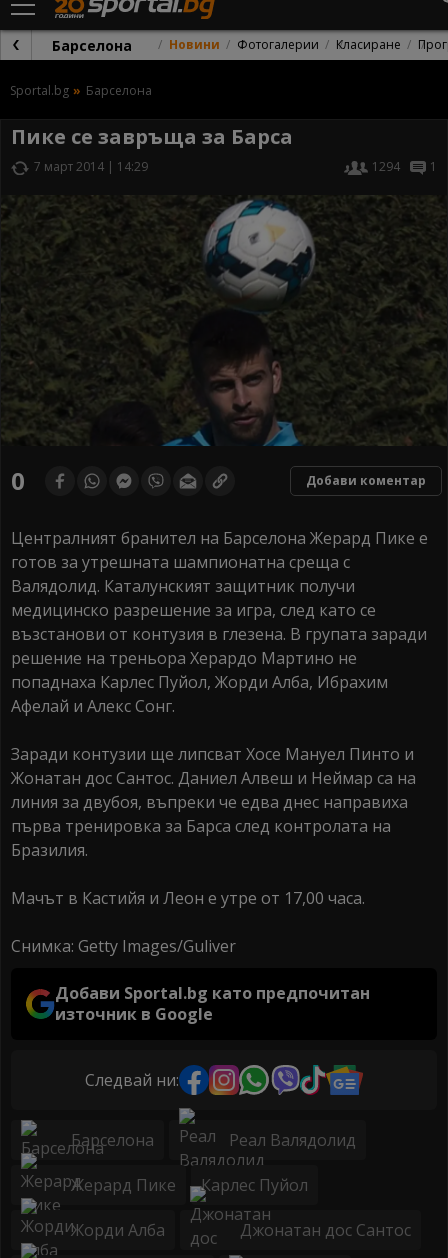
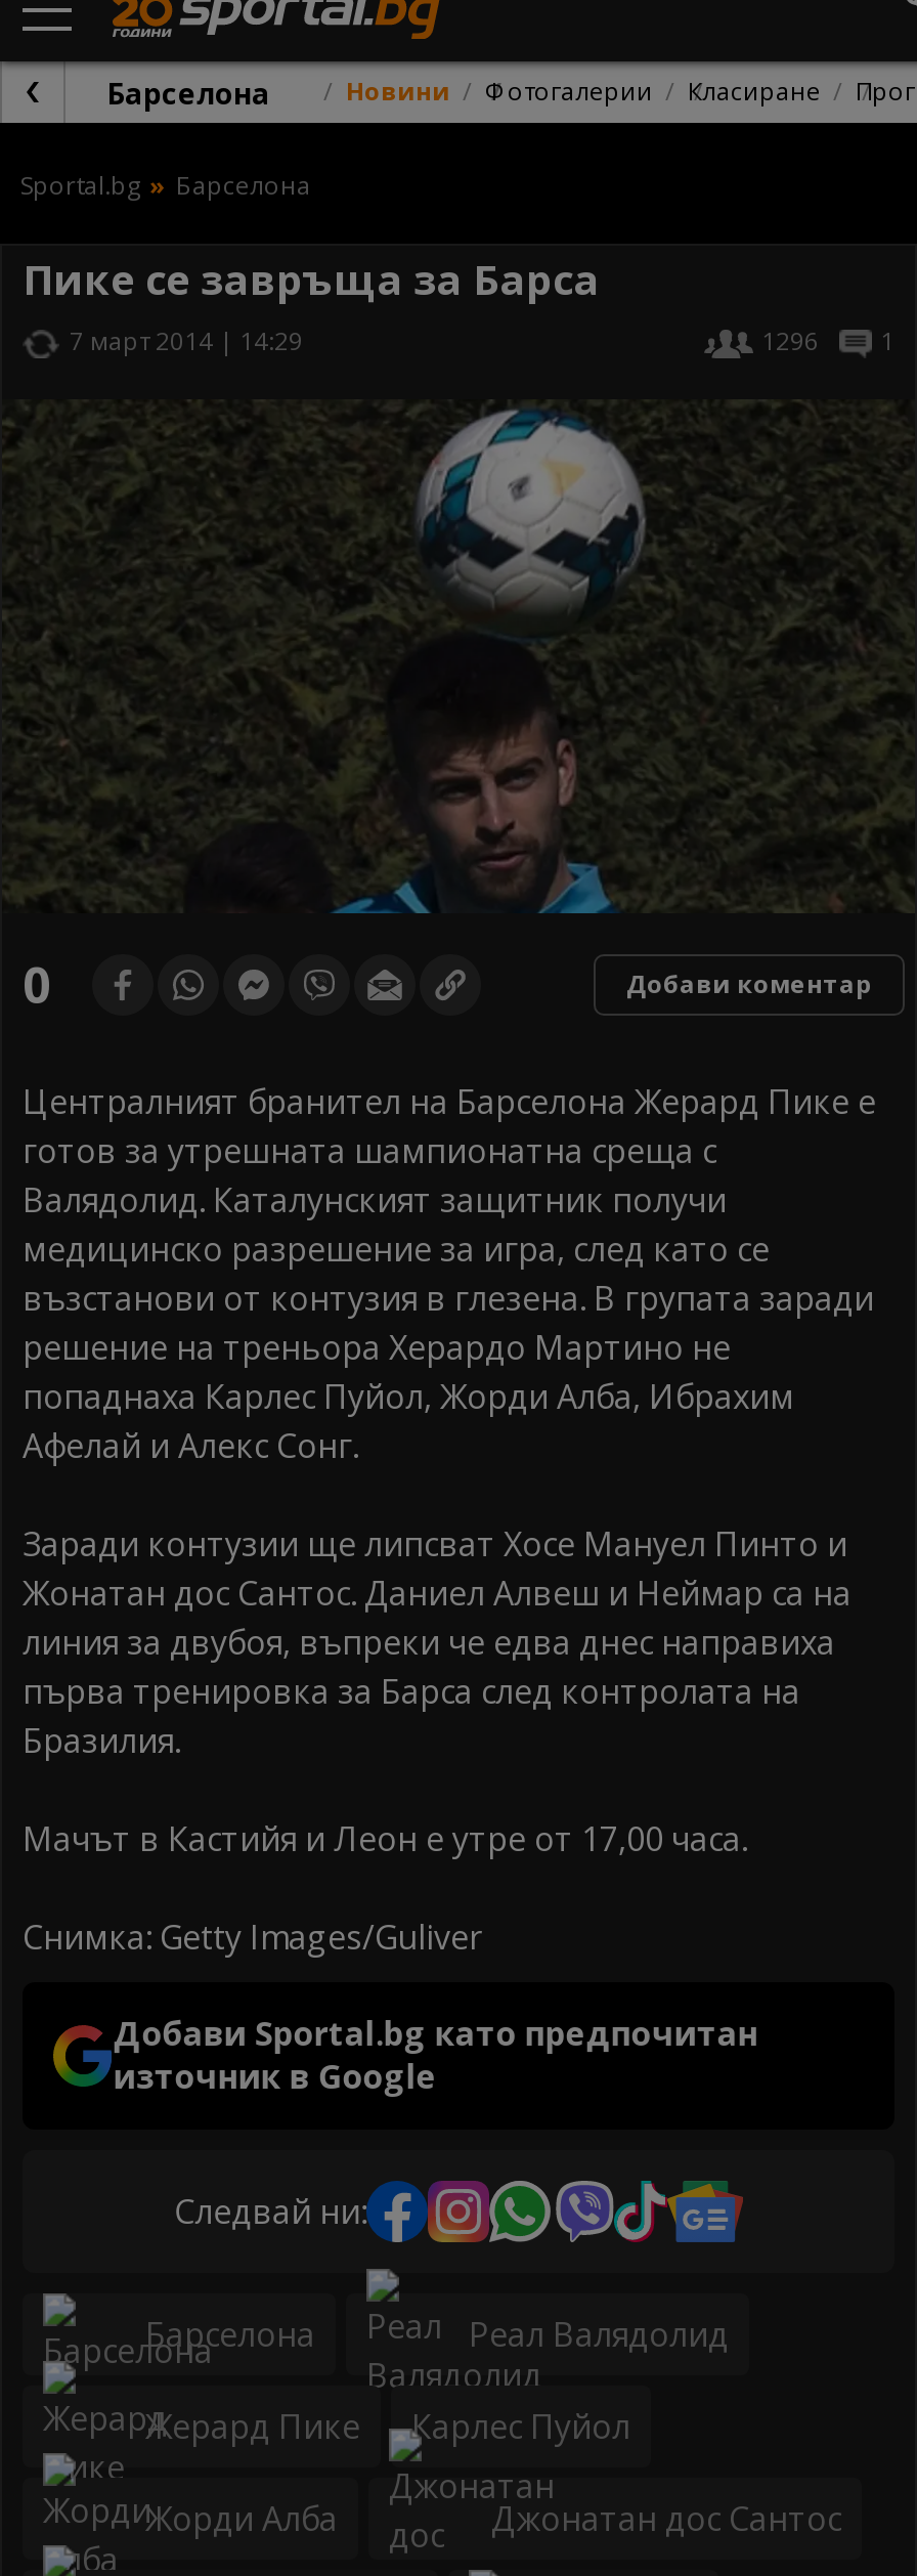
- 1294 1
+ 1296 1
